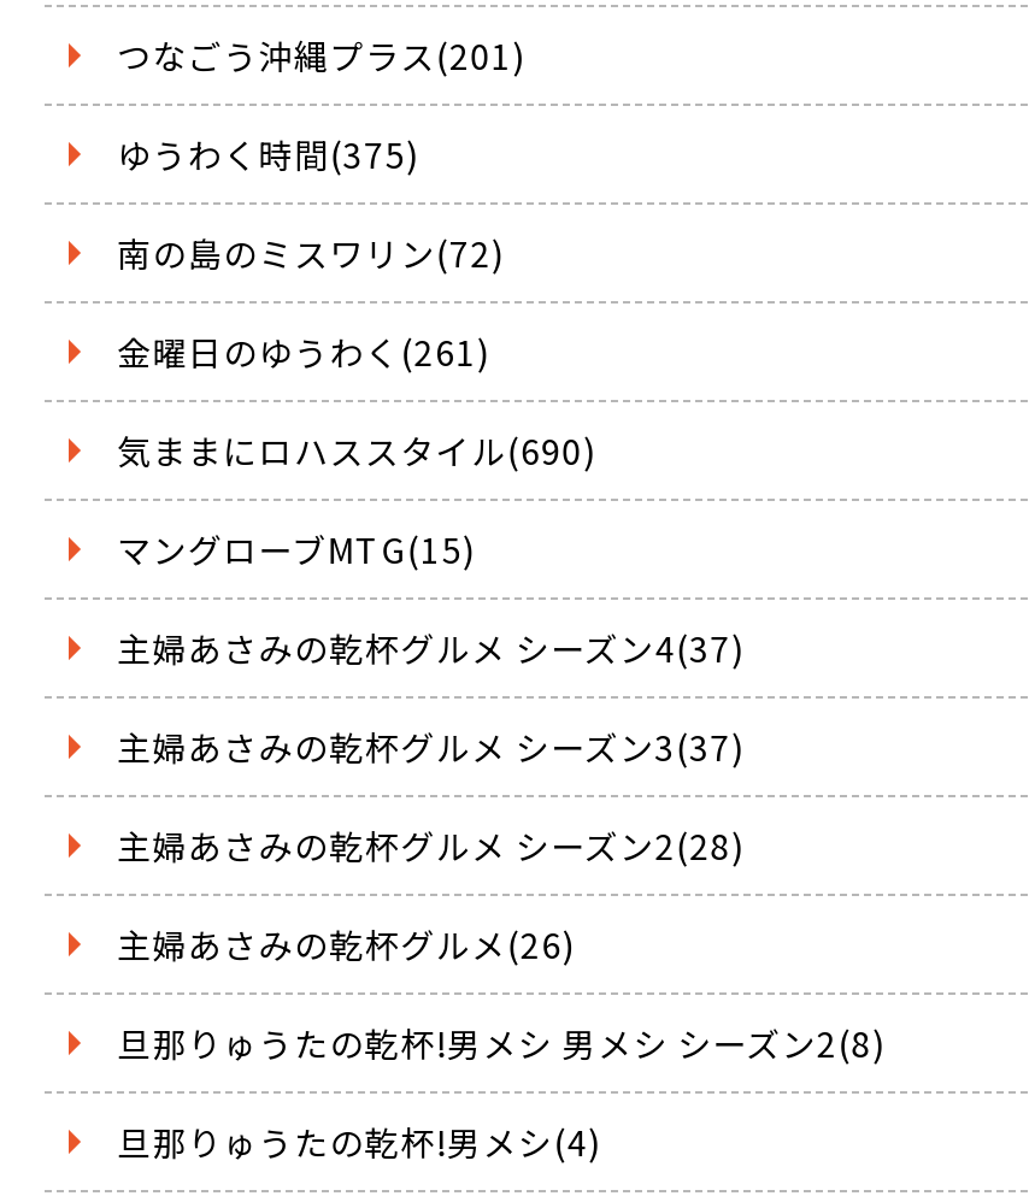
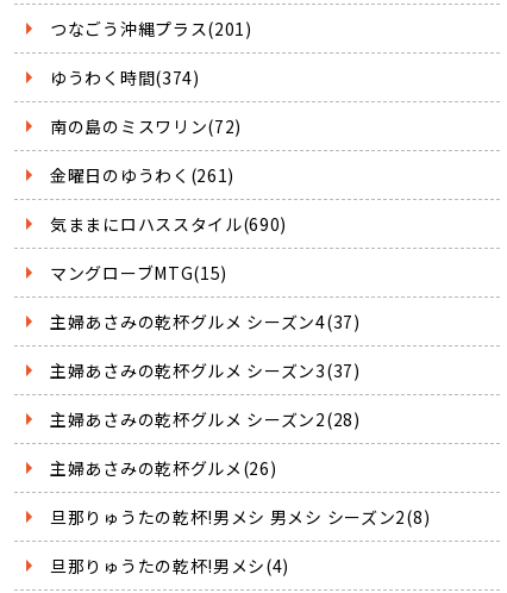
- ゆうわく時間(375)
+ ゆうわく時間(374)
